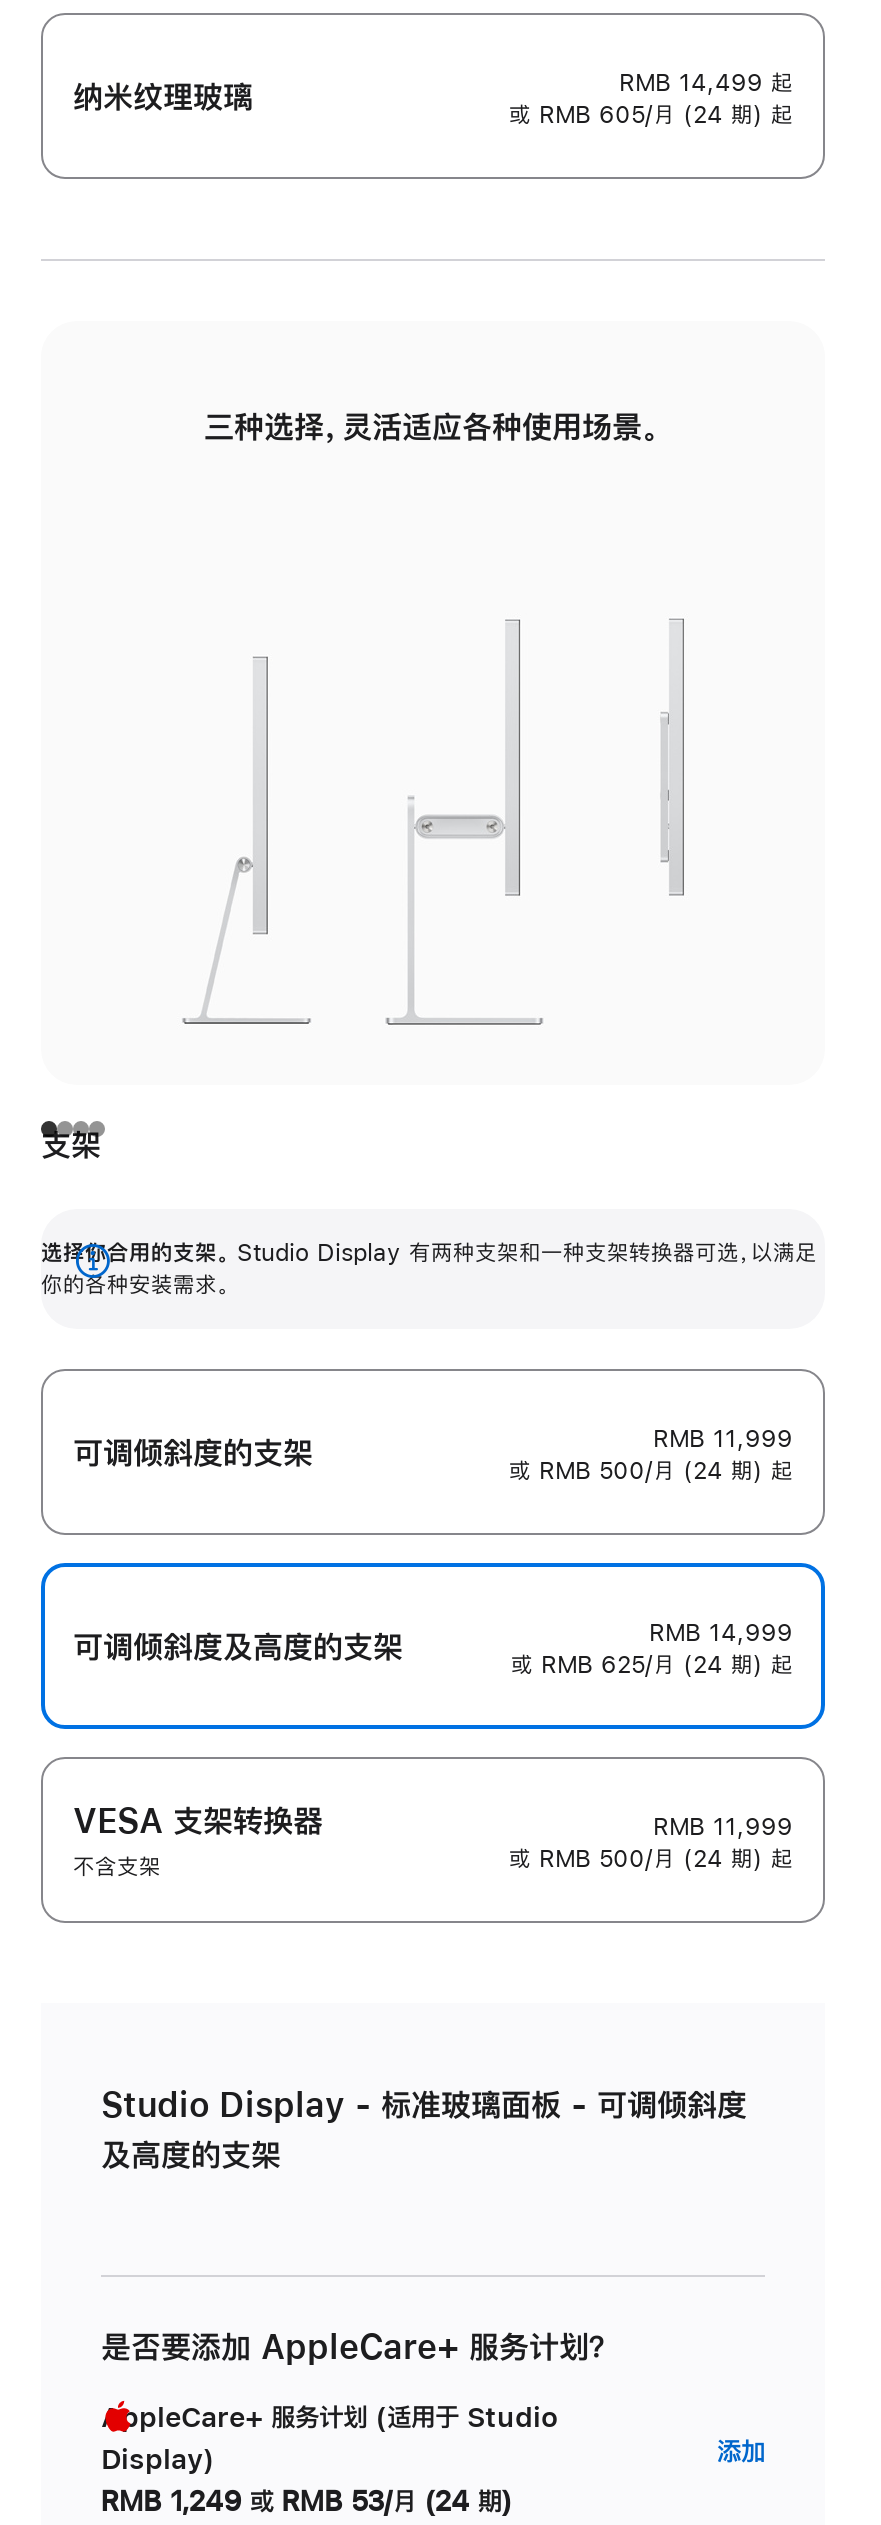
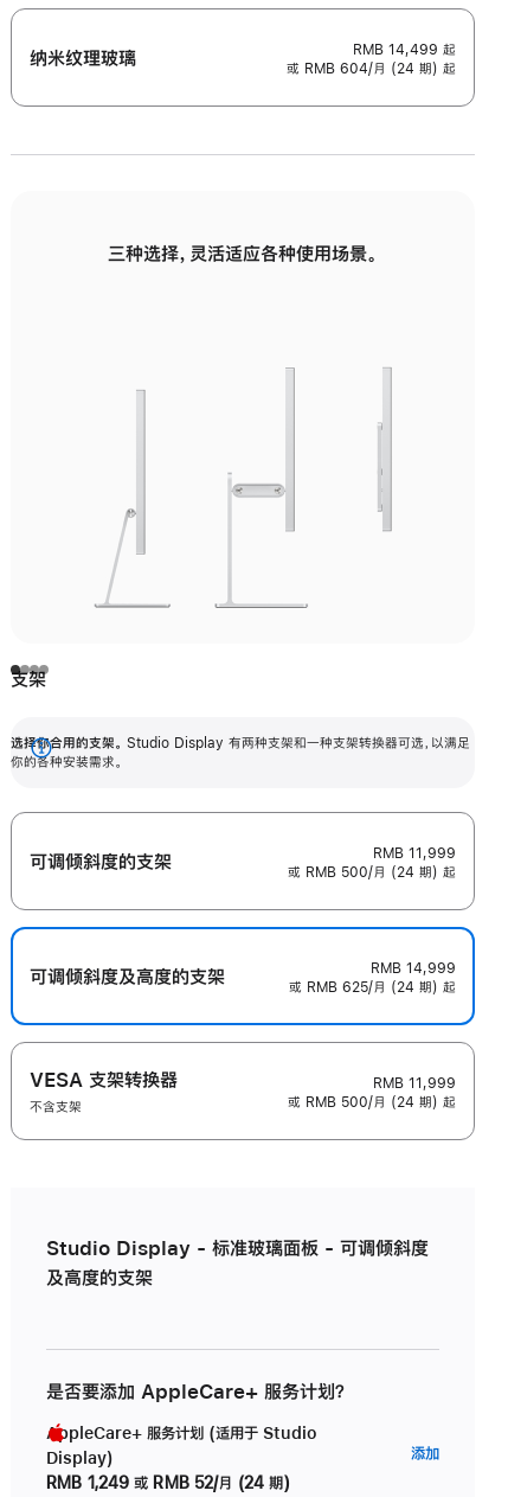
- 或 RMB 605/月 (24 期) 起
+ 或 RMB 604/月 (24 期) 起

- RMB 1,249 或 RMB 53/月 (24 期)
+ RMB 1,249 或 RMB 52/月 (24 期)
